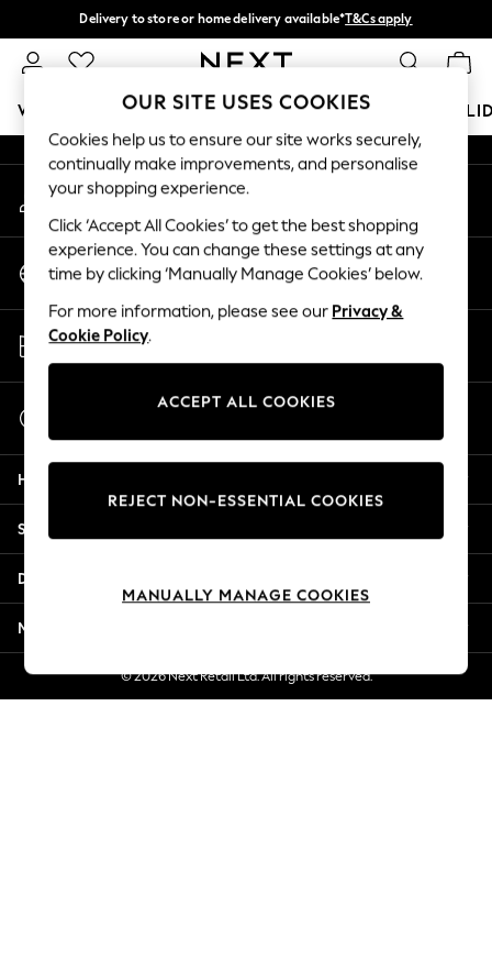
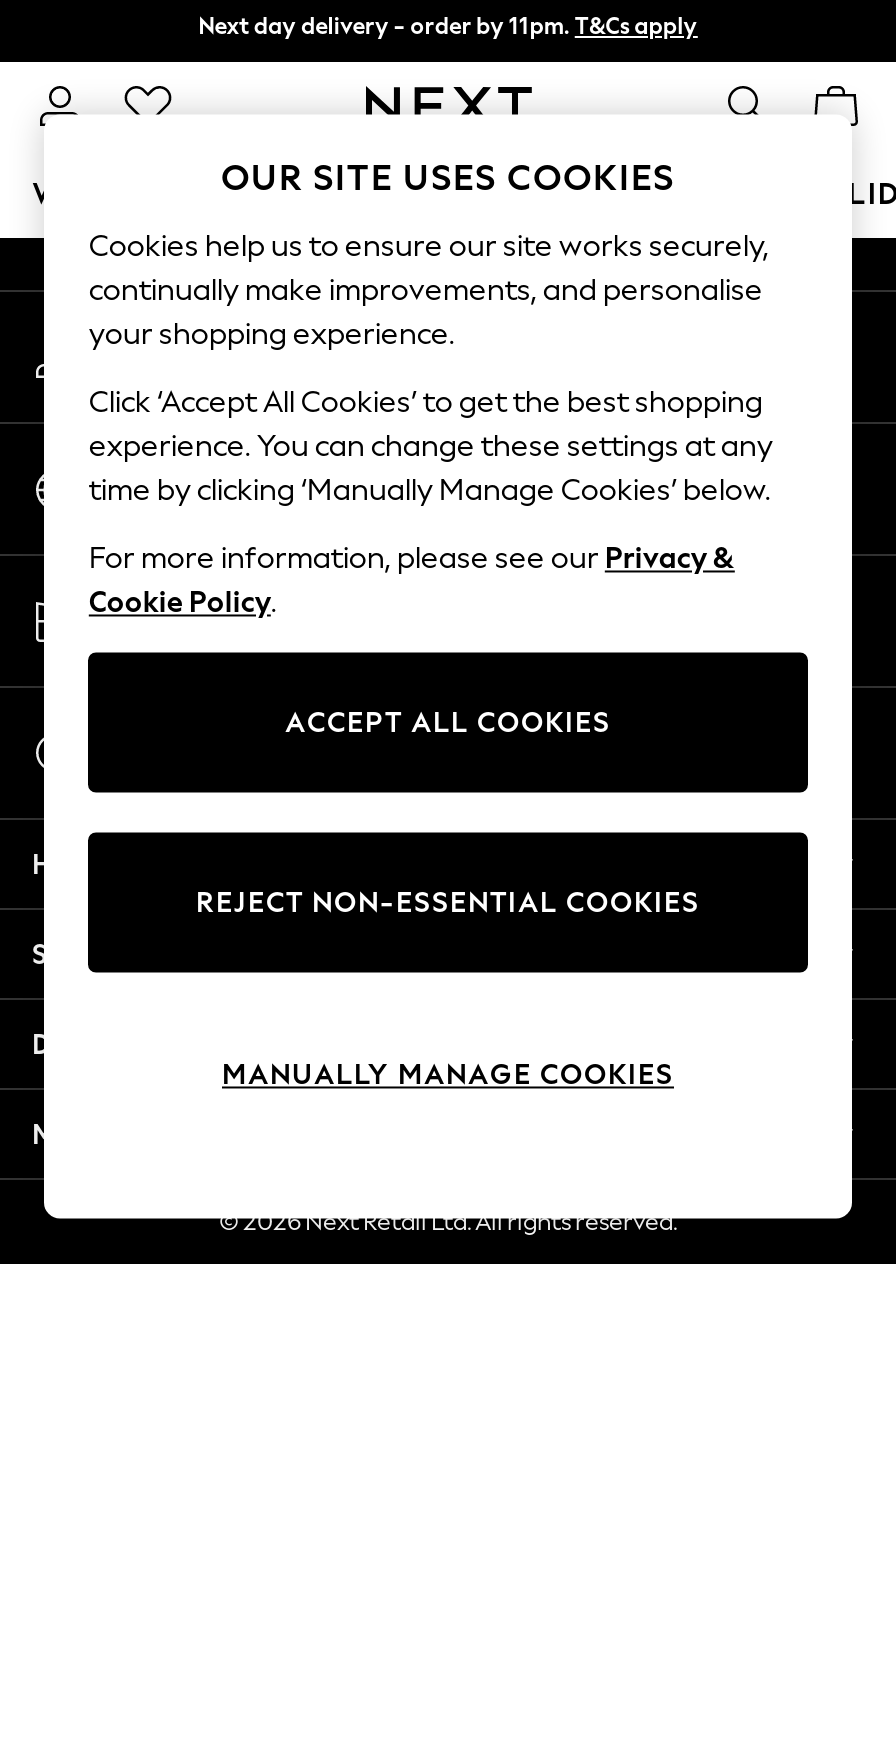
- Delivery to store or home delivery available* T&Cs apply
+ Next day delivery - order by 11pm. T&Cs apply
